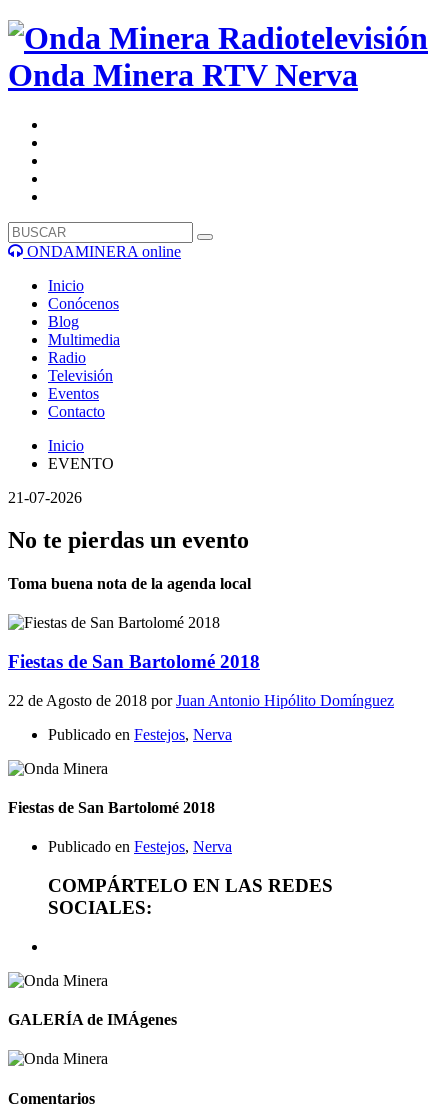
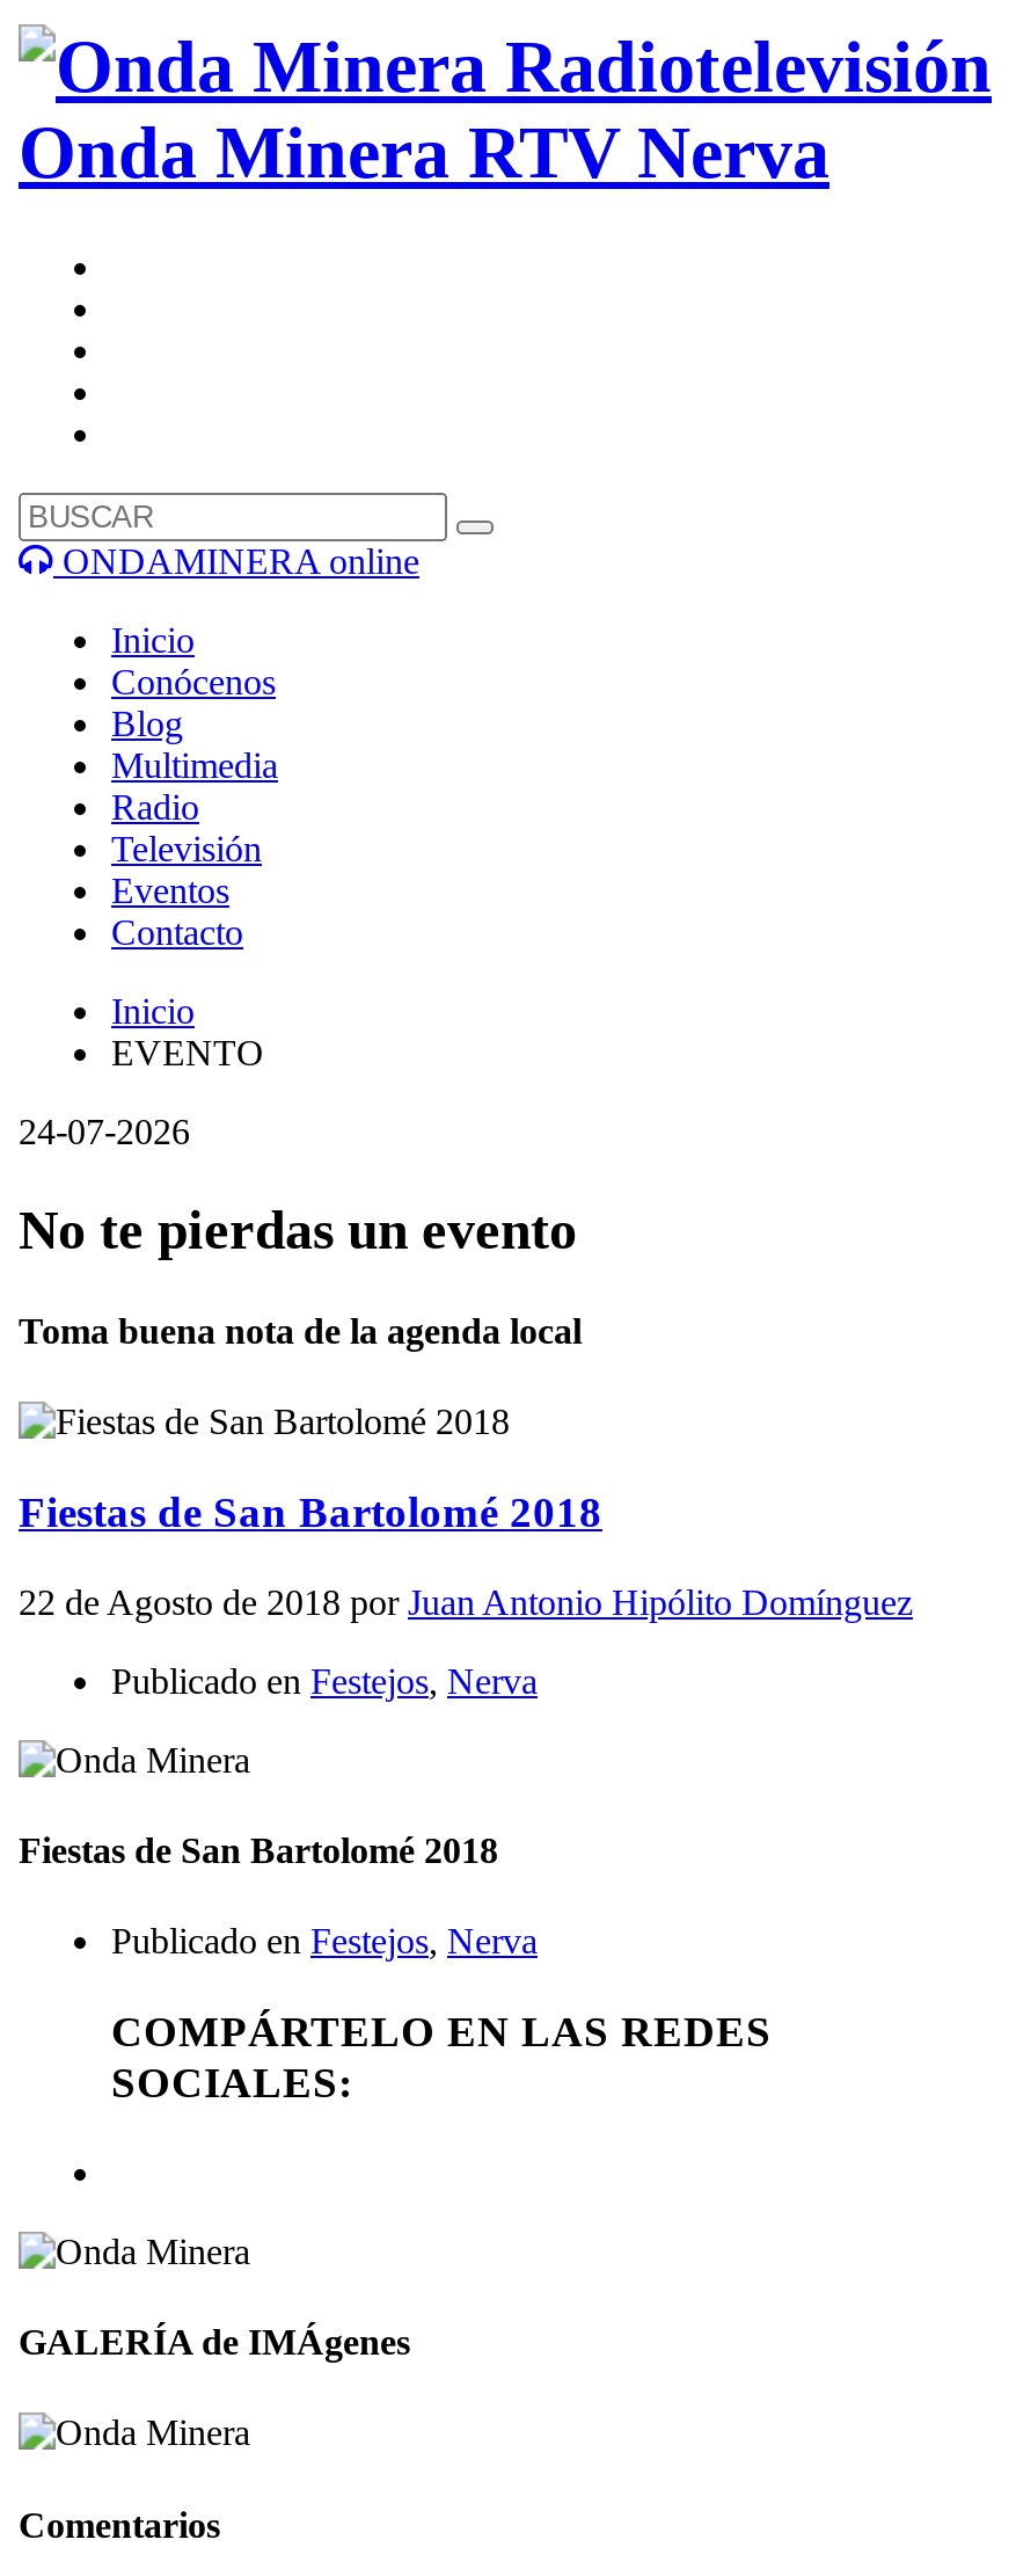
- 21-07-2026
+ 24-07-2026
